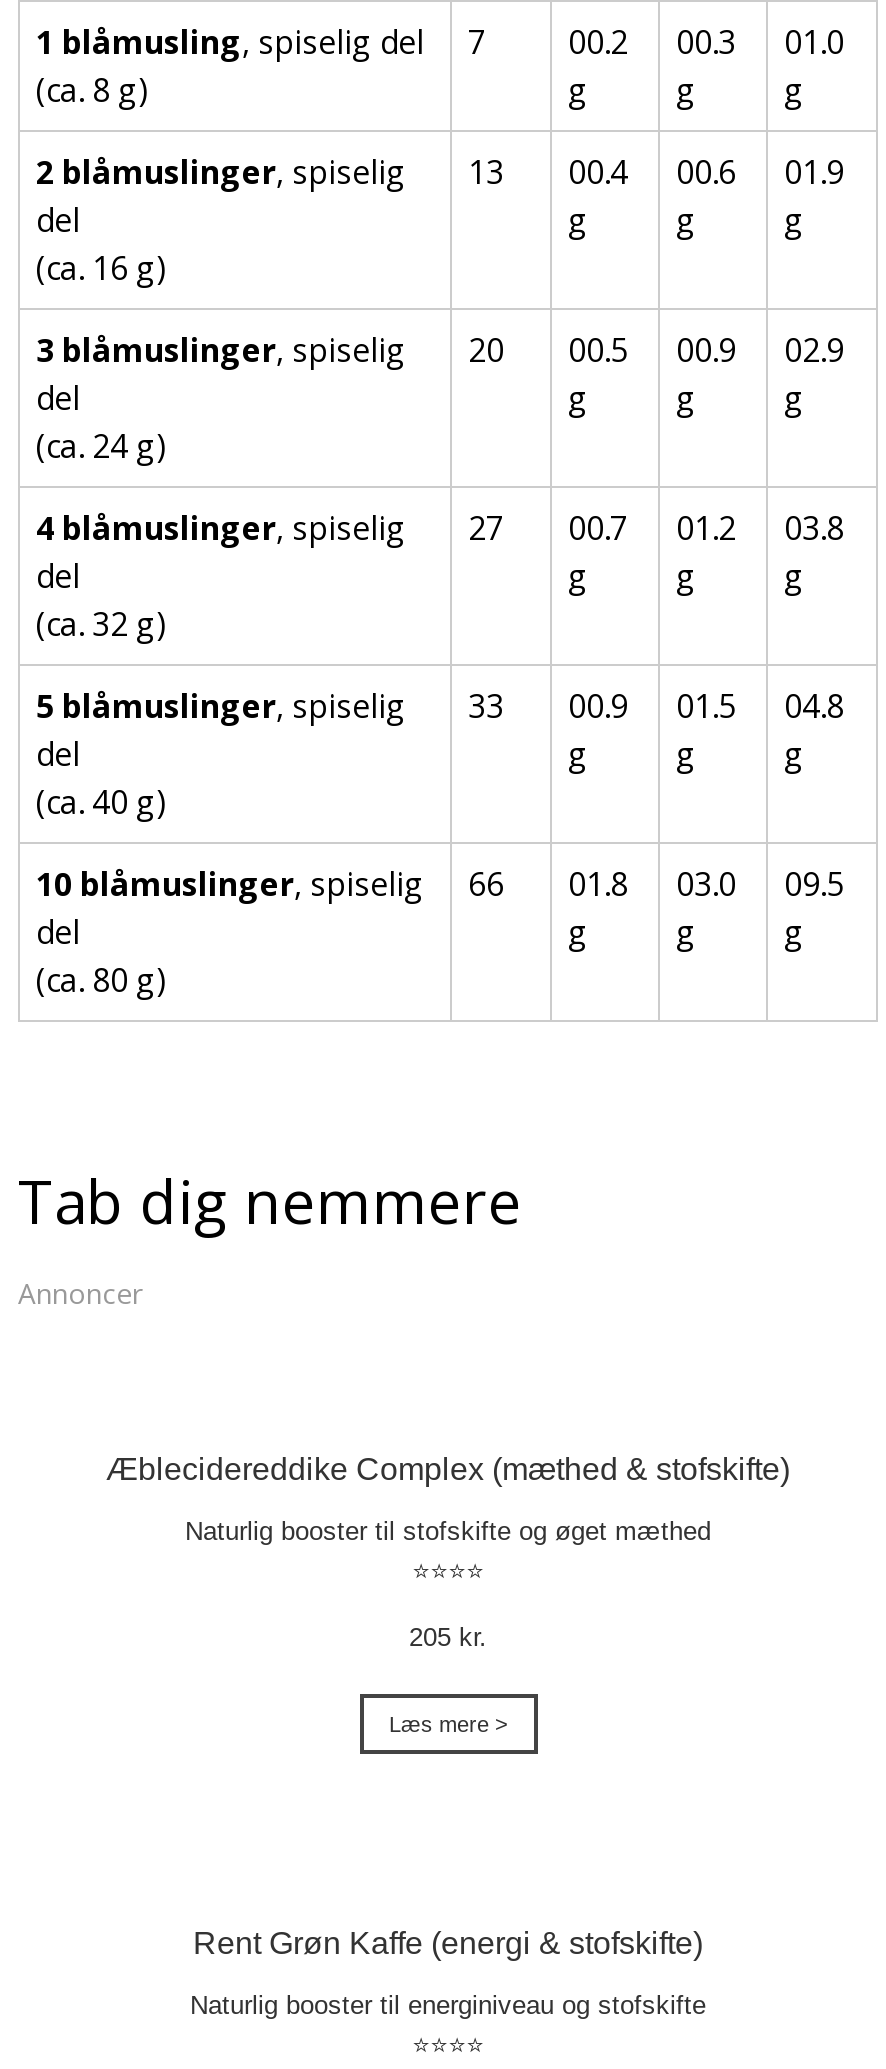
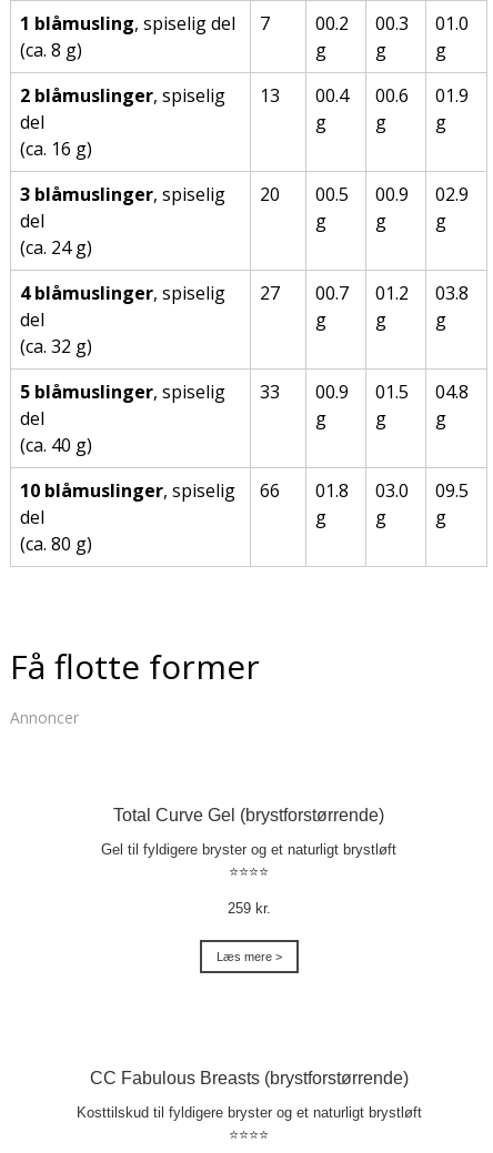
- Tab dig nemmere
+ Få flotte former

- Æblecidereddike Complex (mæthed & stofskifte)
+ Total Curve Gel (brystforstørrende)

- Naturlig booster til stofskifte og øget mæthed
+ Gel til fyldigere bryster og et naturligt brystløft

- 205 kr.
+ 259 kr.

- Rent Grøn Kaffe (energi & stofskifte)
+ CC Fabulous Breasts (brystforstørrende)

- Naturlig booster til energiniveau og stofskifte
+ Kosttilskud til fyldigere bryster og et naturligt brystløft
